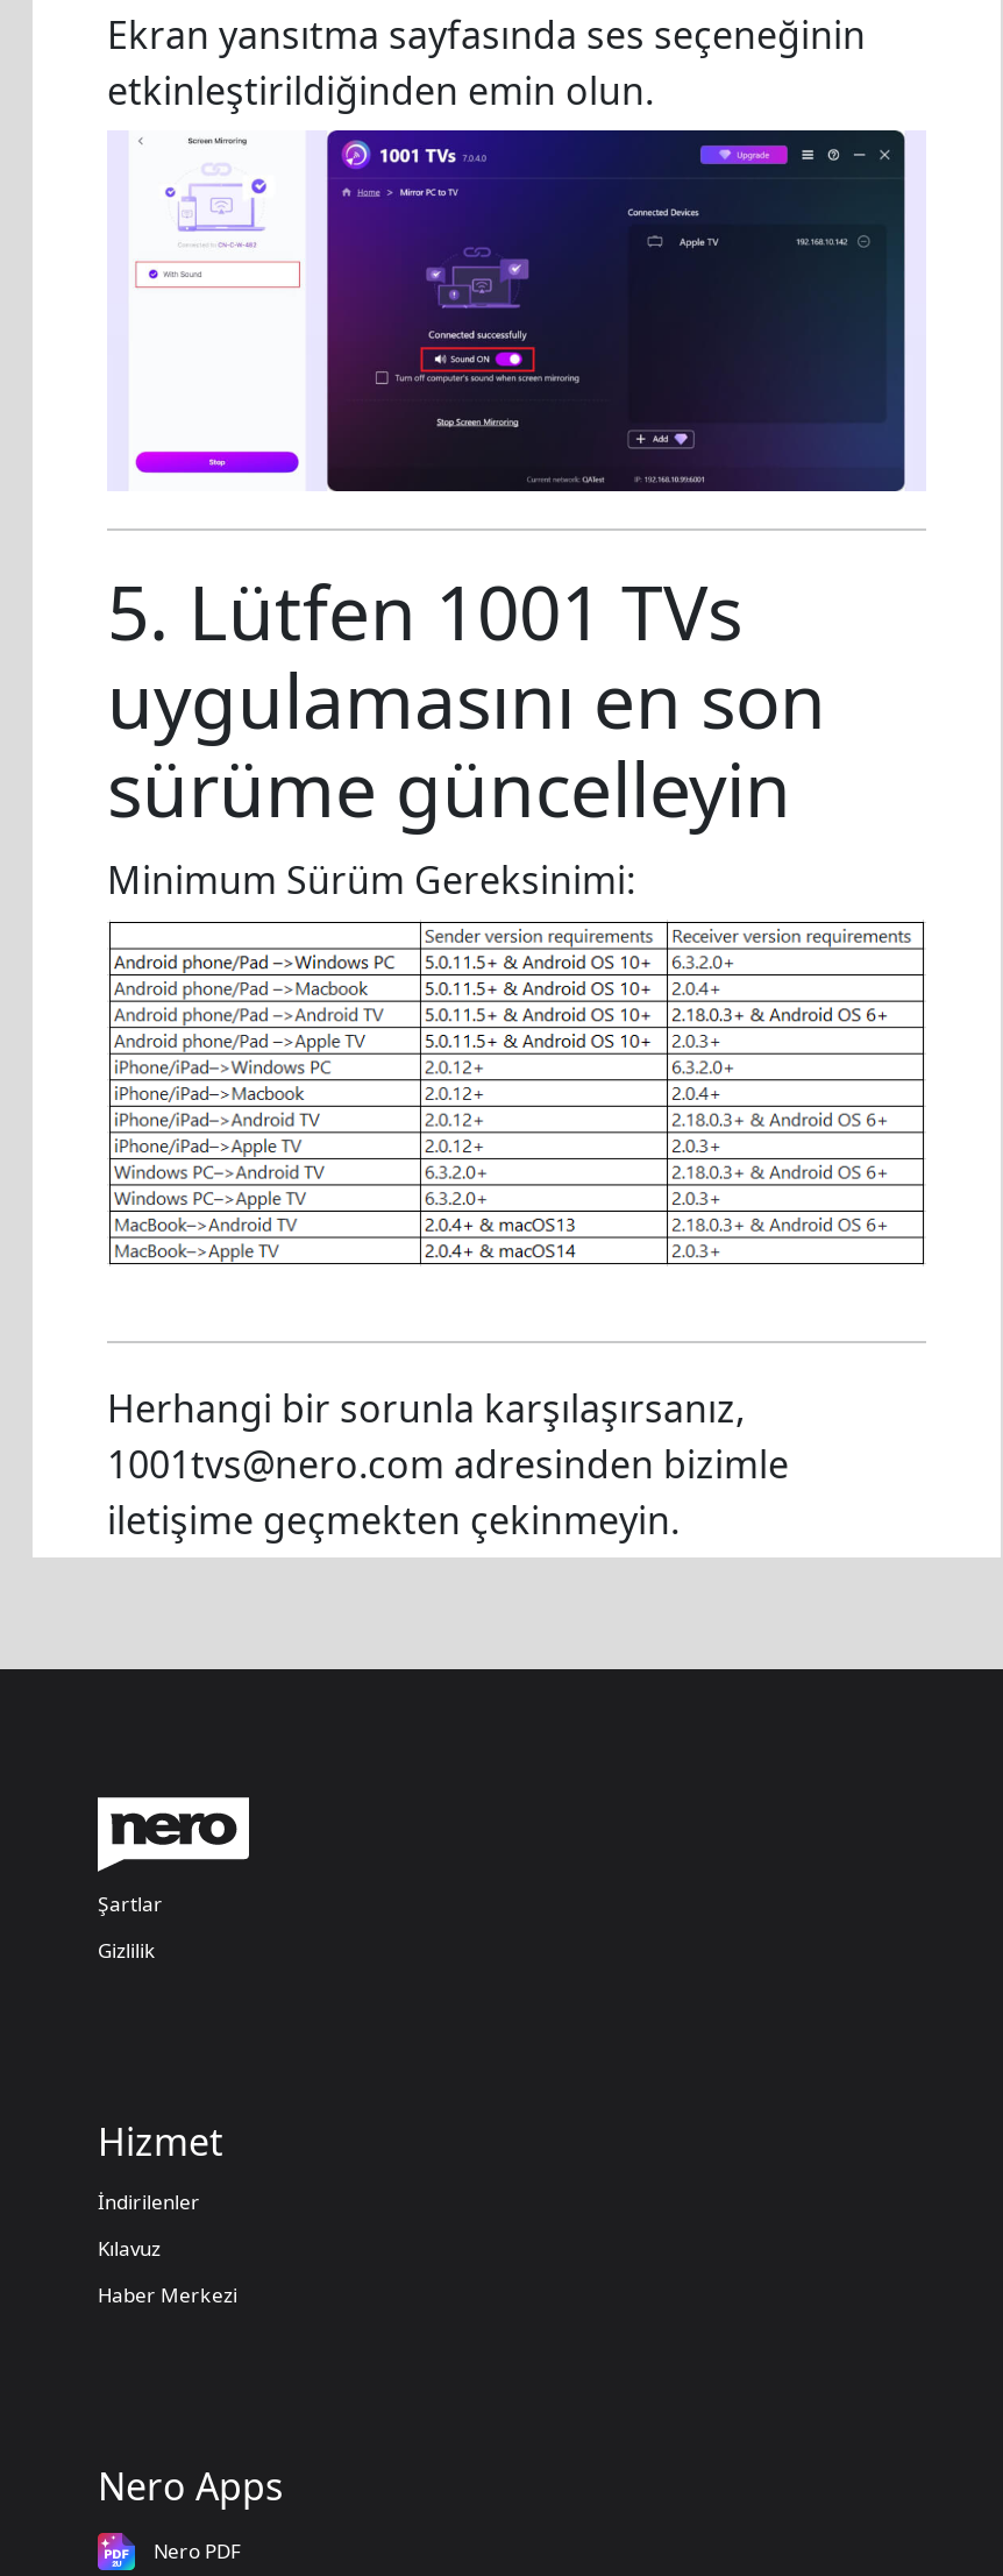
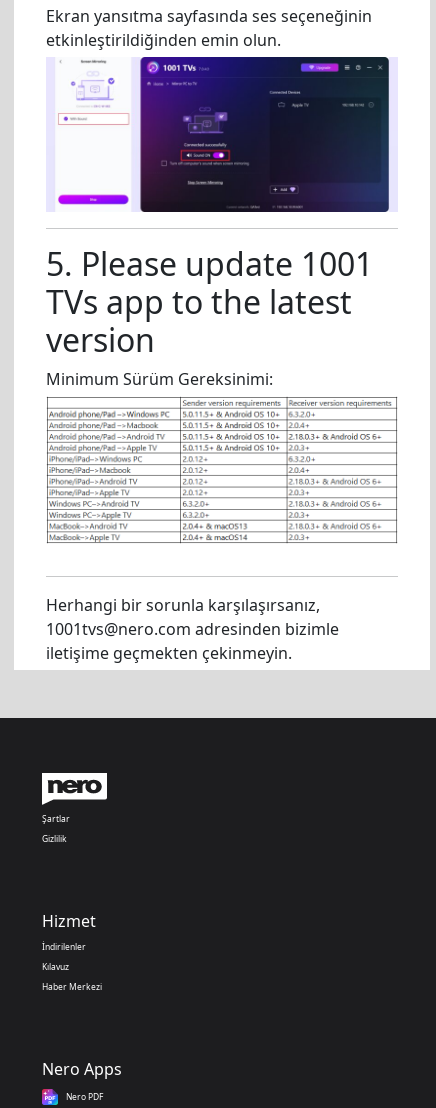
- 5. Lütfen 1001 TVs
- uygulamasını en son
- sürüme güncelleyin
+ 5. Please update 1001
+ TVs app to the latest
+ version
